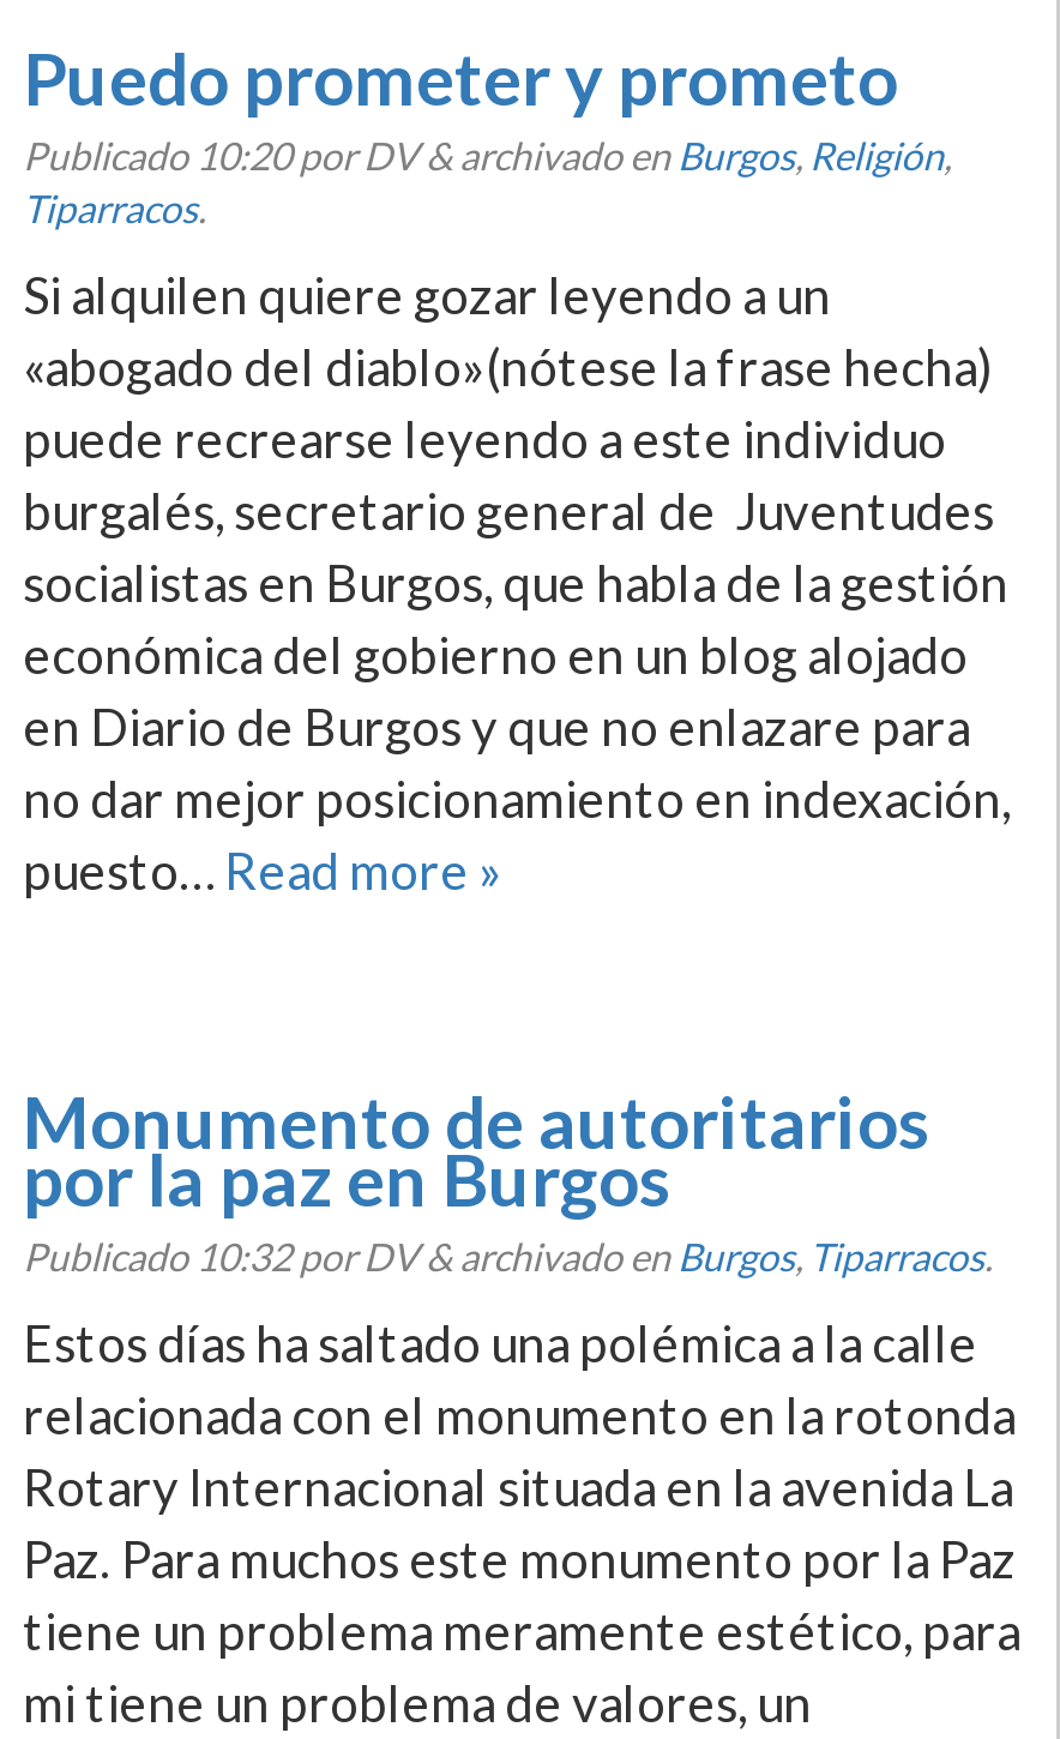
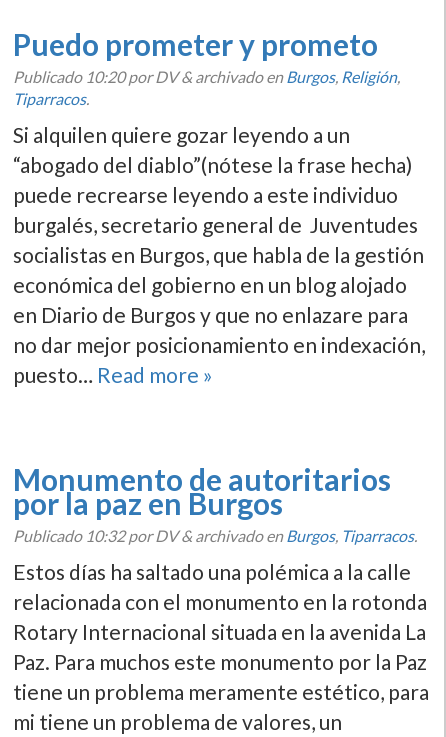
- «abogado del diablo»(nótese la frase hecha)
+ “abogado del diablo”(nótese la frase hecha)
